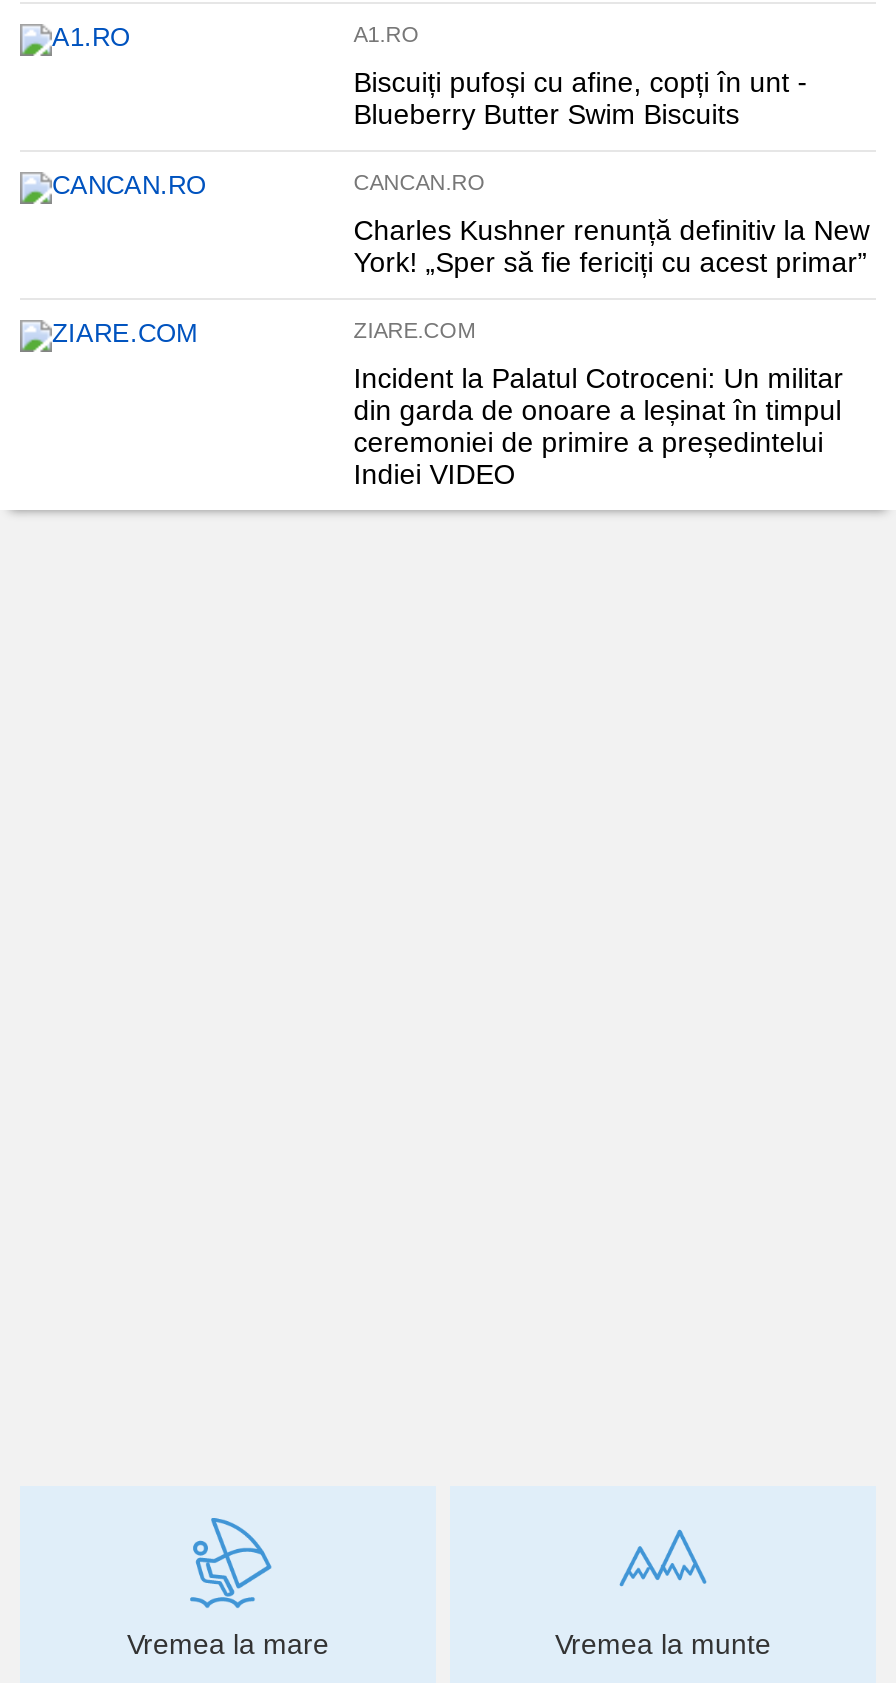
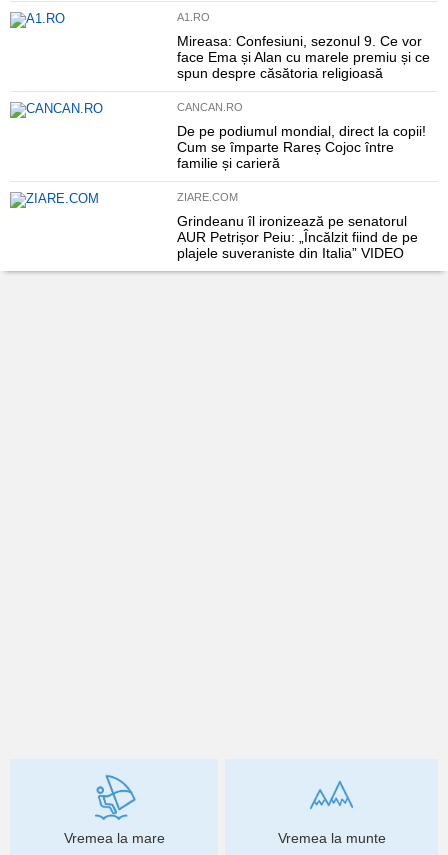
- Biscuiți pufoși cu afine, copți în unt -
- Blueberry Butter Swim Biscuits
+ Mireasa: Confesiuni, sezonul 9. Ce vor
+ face Ema și Alan cu marele premiu și ce
+ spun despre căsătoria religioasă

- Charles Kushner renunță definitiv la New
- York! „Sper să fie fericiți cu acest primar”
+ De pe podiumul mondial, direct la copii!
+ Cum se împarte Rareș Cojoc între
+ familie și carieră

moved down: ZIARE.COM

- Incident la Palatul Cotroceni: Un militar
- din garda de onoare a leșinat în timpul
- ceremoniei de primire a președintelui
- Indiei VIDEO
+ Grindeanu îl ironizează pe senatorul
+ AUR Petrișor Peiu: „Încălzit fiind de pe
+ plajele suveraniste din Italia” VIDEO
